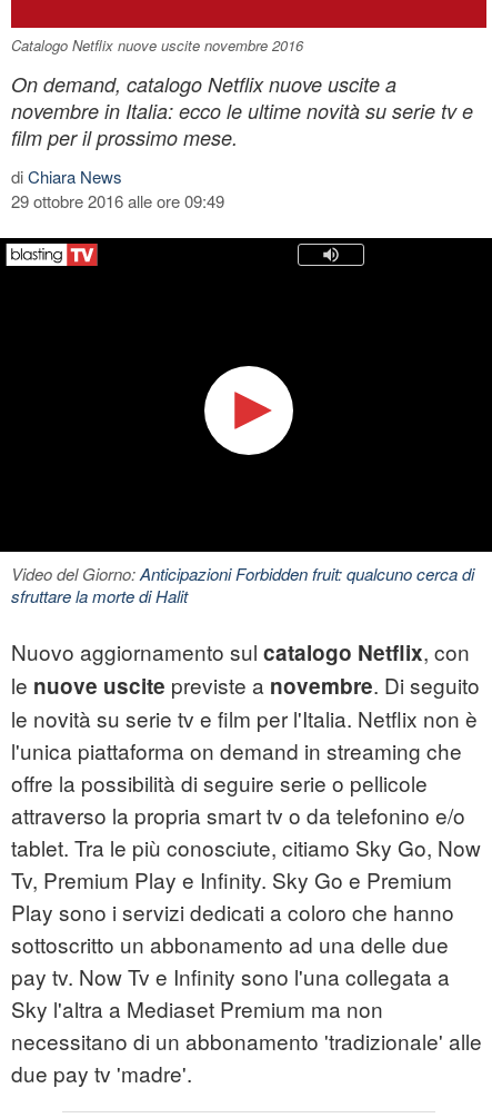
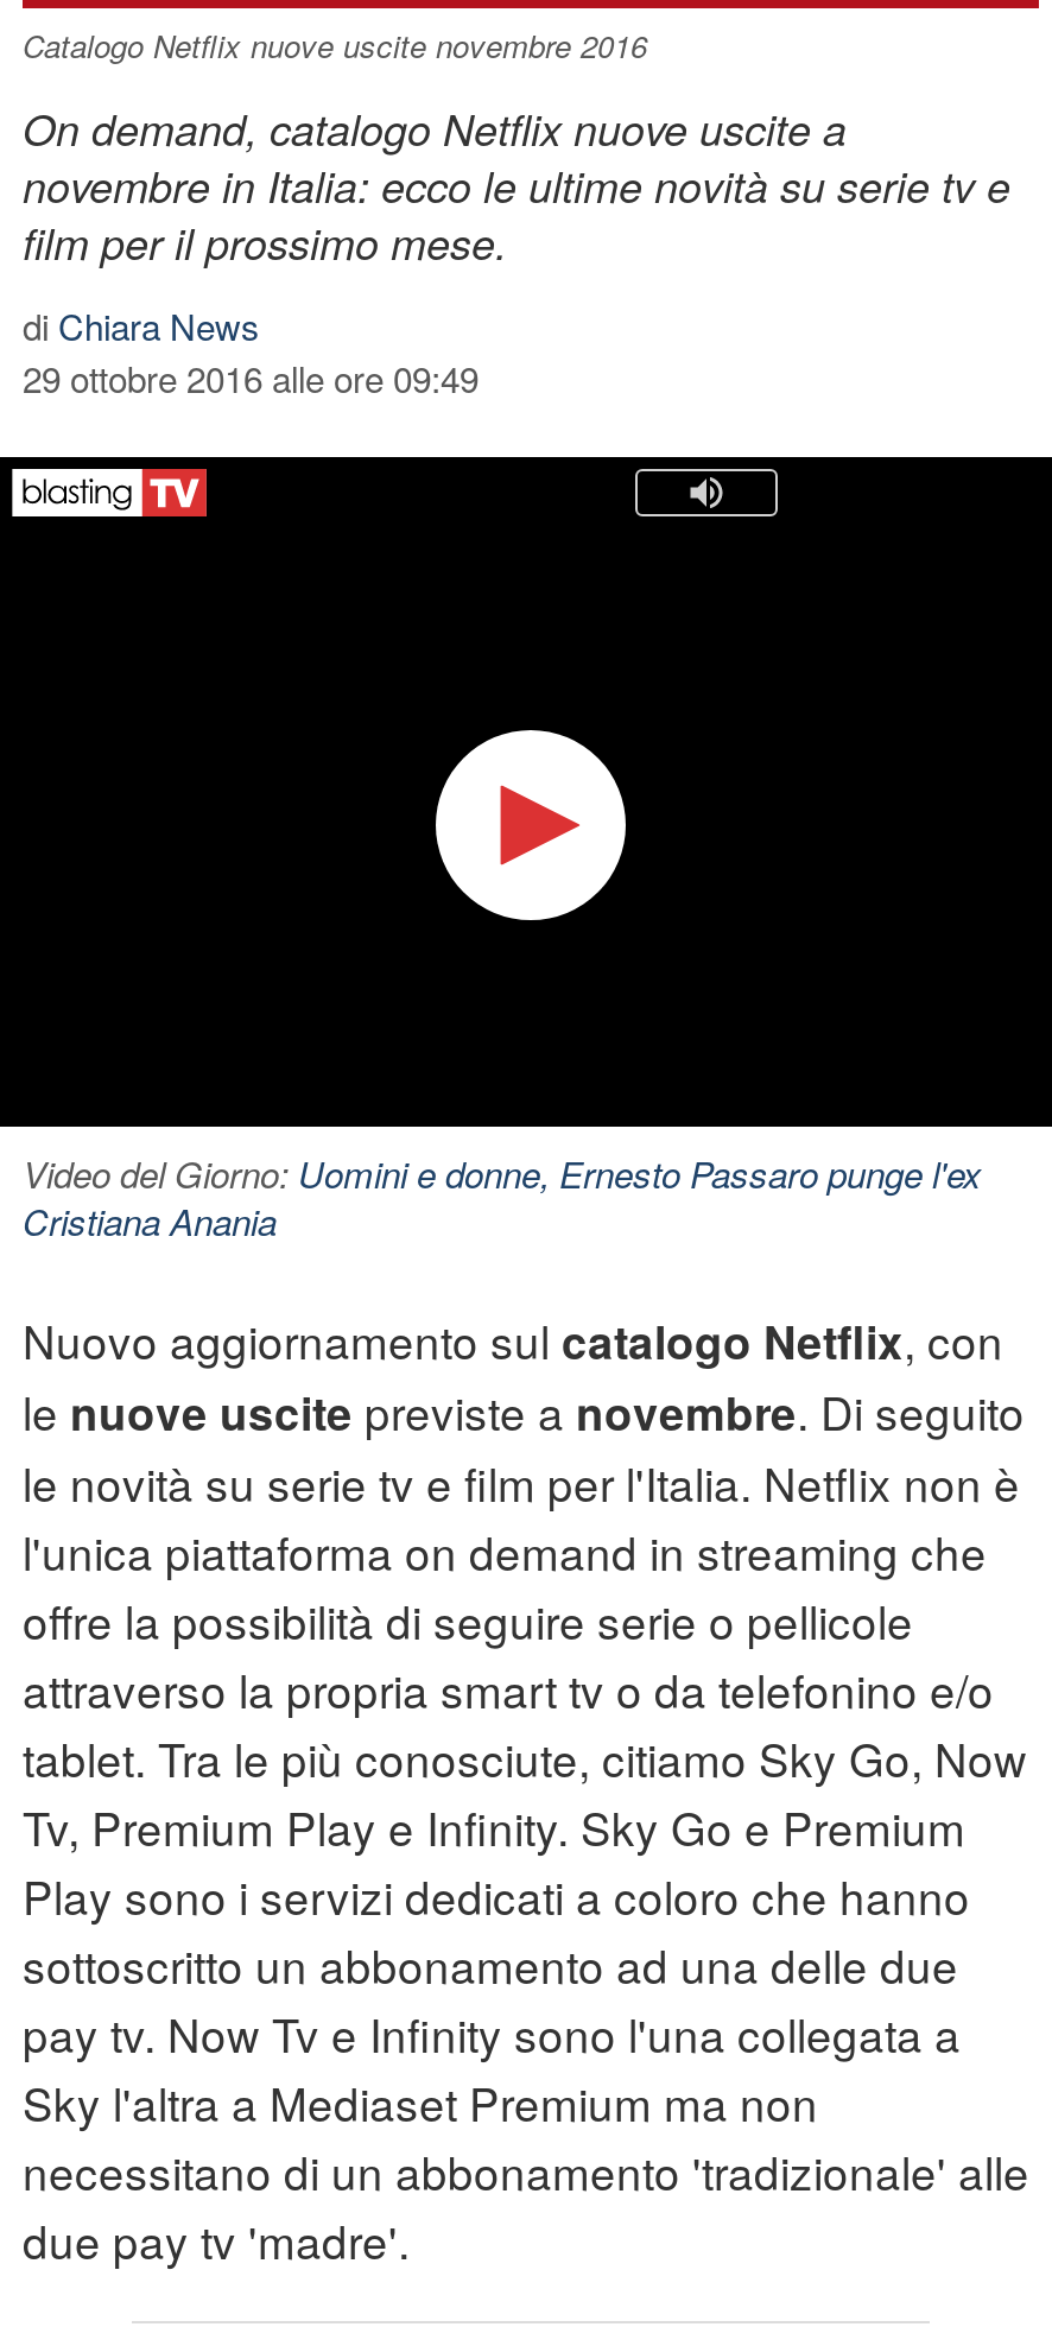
- Video del Giorno: Anticipazioni Forbidden fruit: qualcuno cerca di
- sfruttare la morte di Halit
+ Video del Giorno: Uomini e donne, Ernesto Passaro punge l'ex
+ Cristiana Anania
